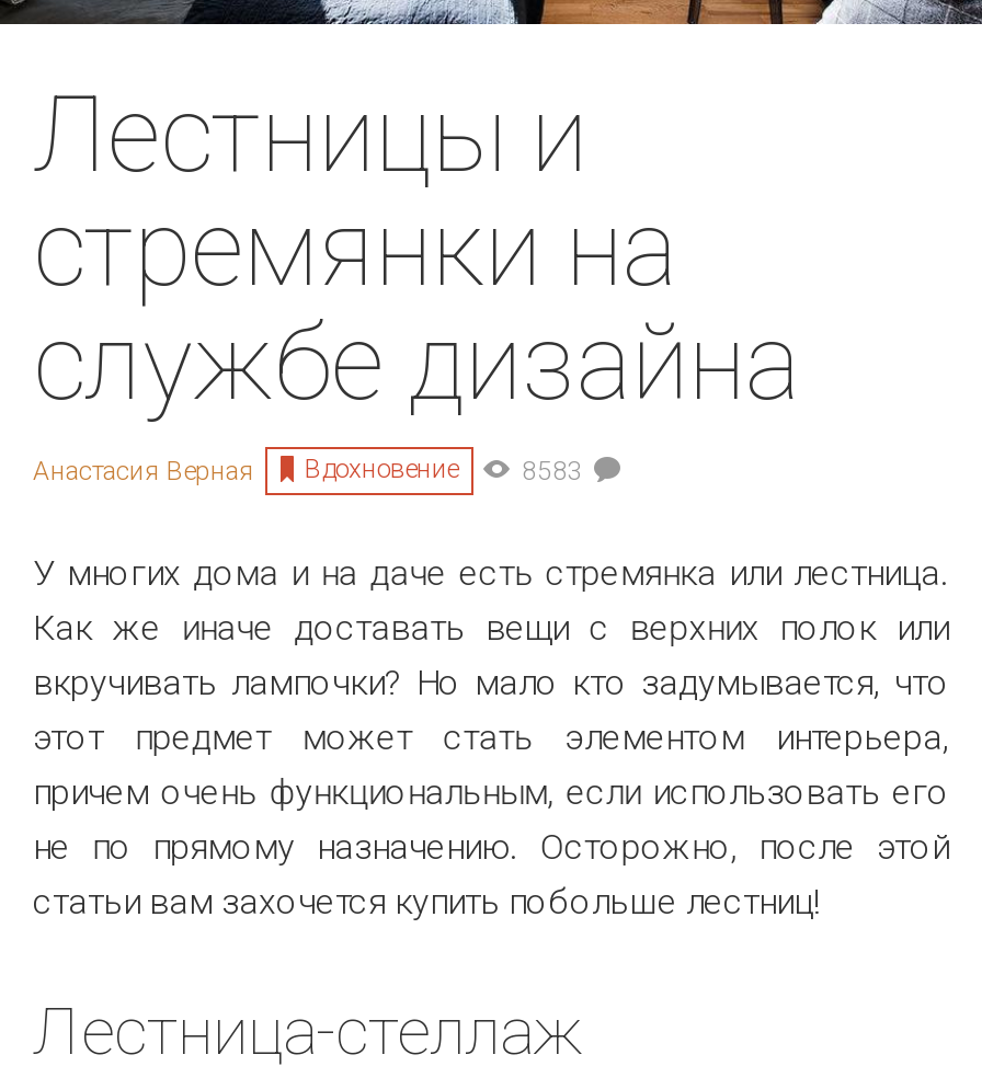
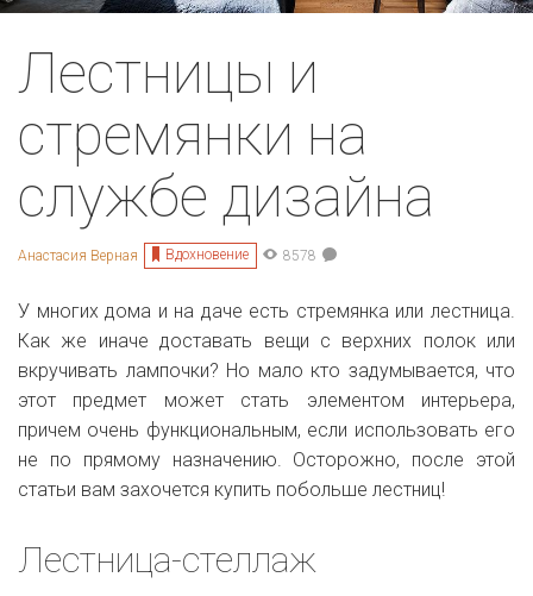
- 8583
+ 8578
